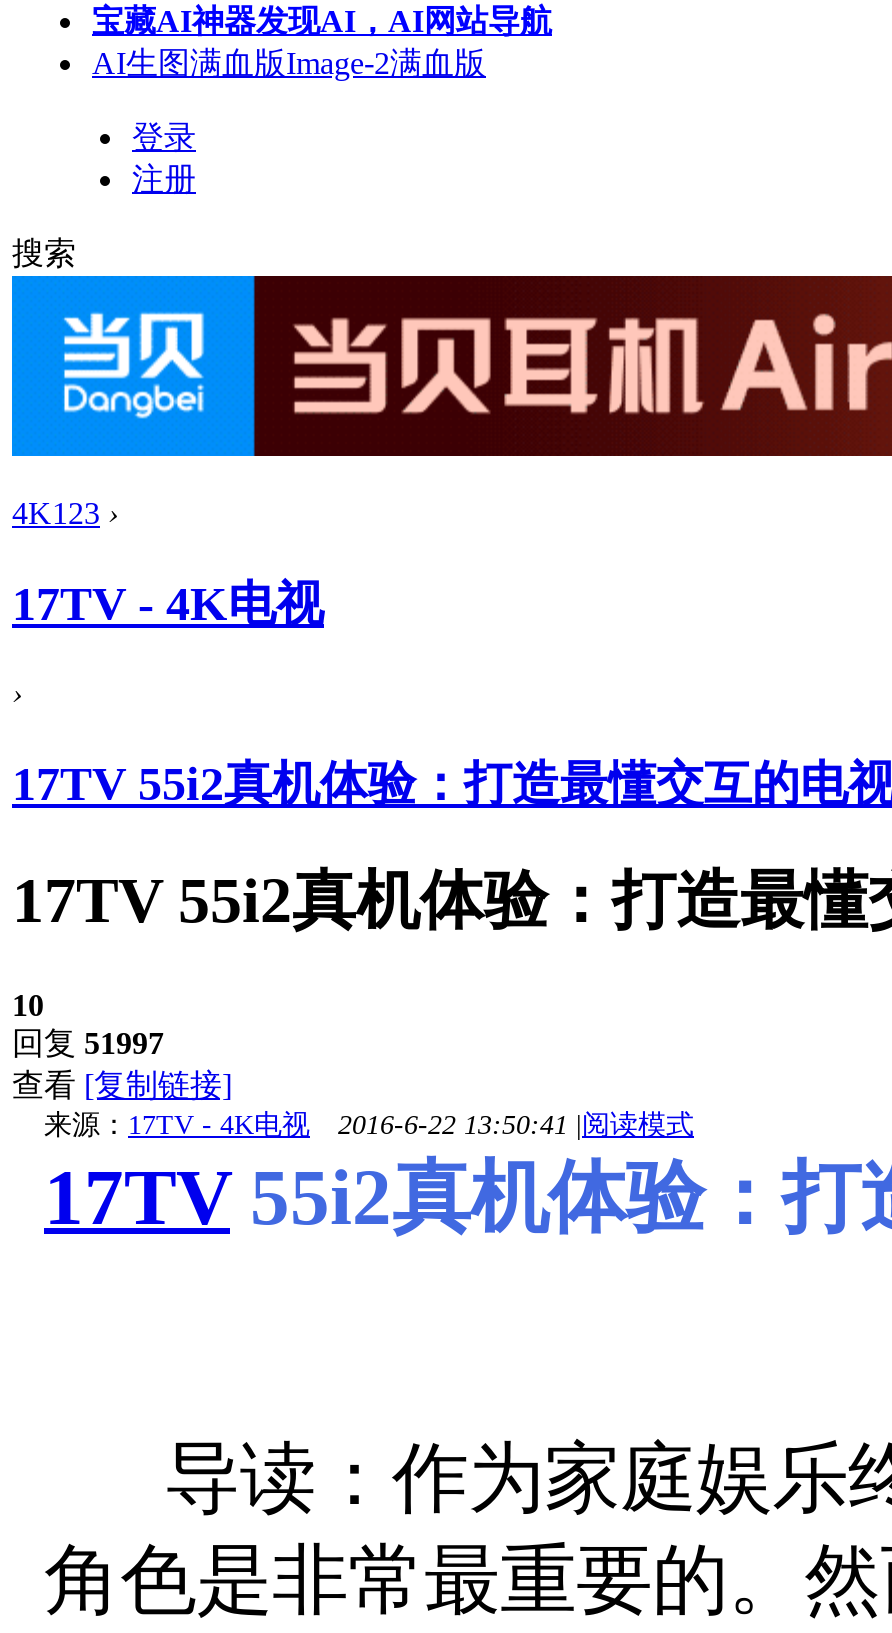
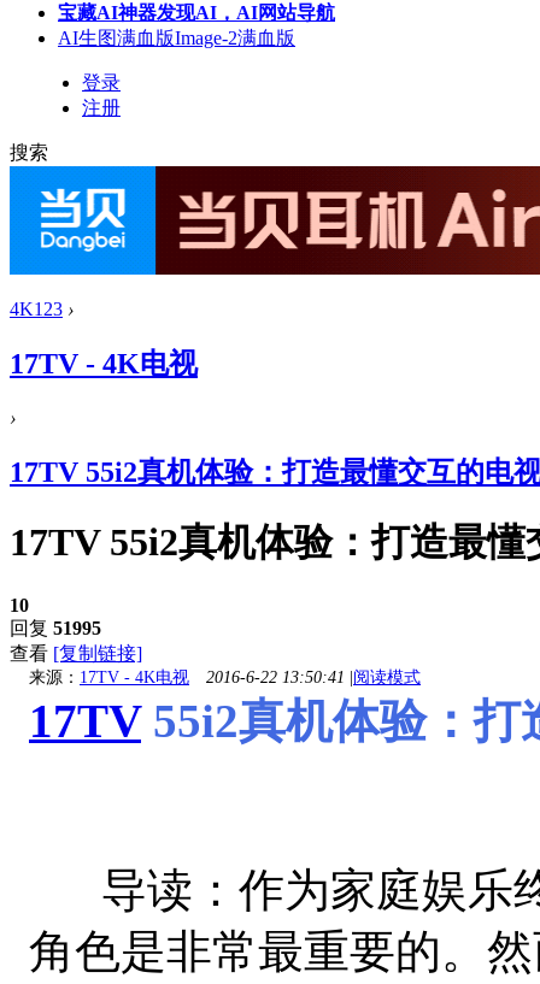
- 回复51997
+ 回复51995
